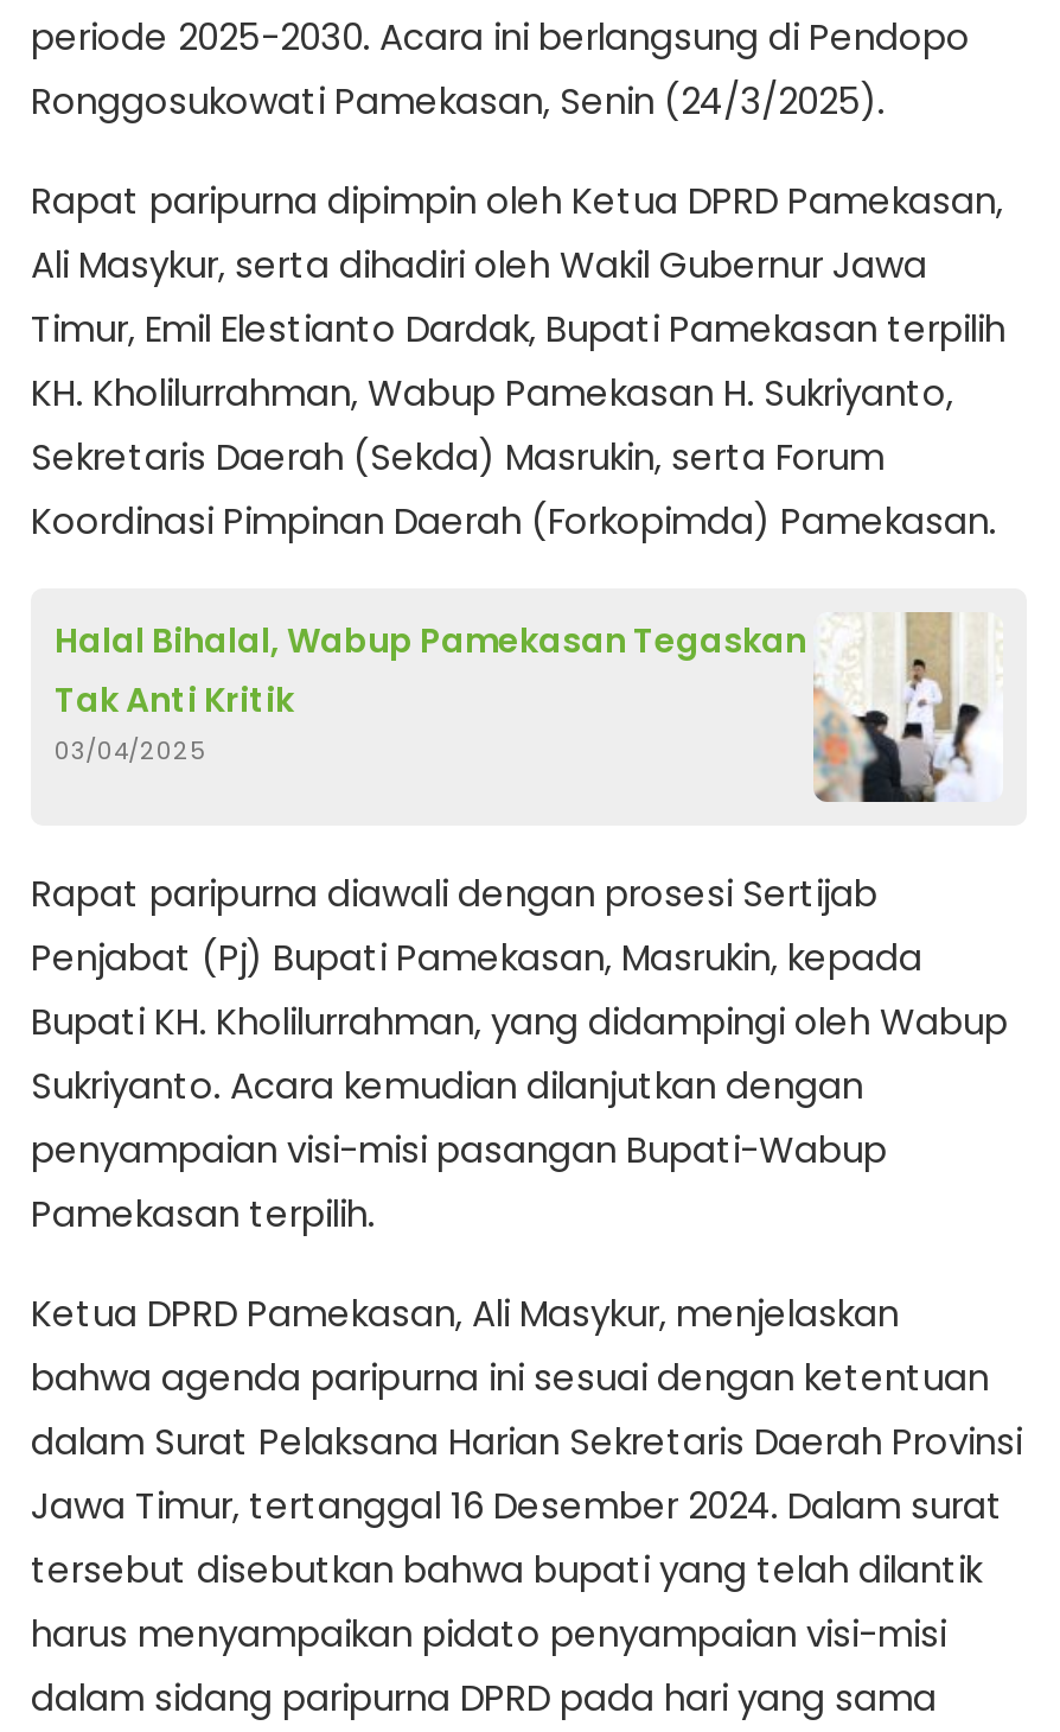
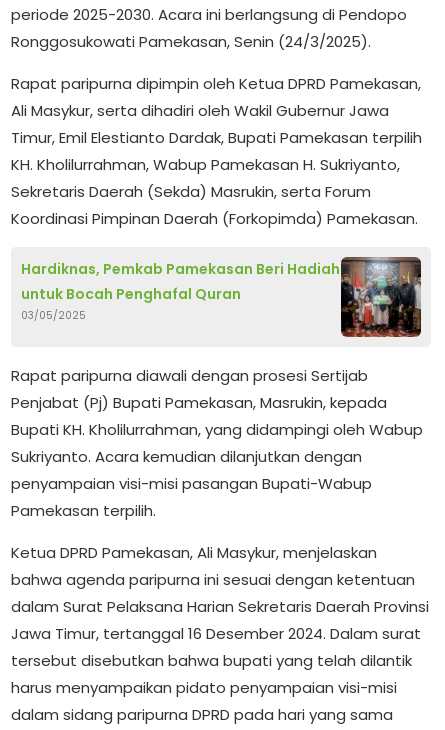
- [image]
- Halal Bihalal, Wabup Pamekasan Tegaskan
- Tak Anti Kritik
- 03/04/2025
+ [image]
+ Hardiknas, Pemkab Pamekasan Beri Hadiah
+ untuk Bocah Penghafal Quran
+ 03/05/2025
